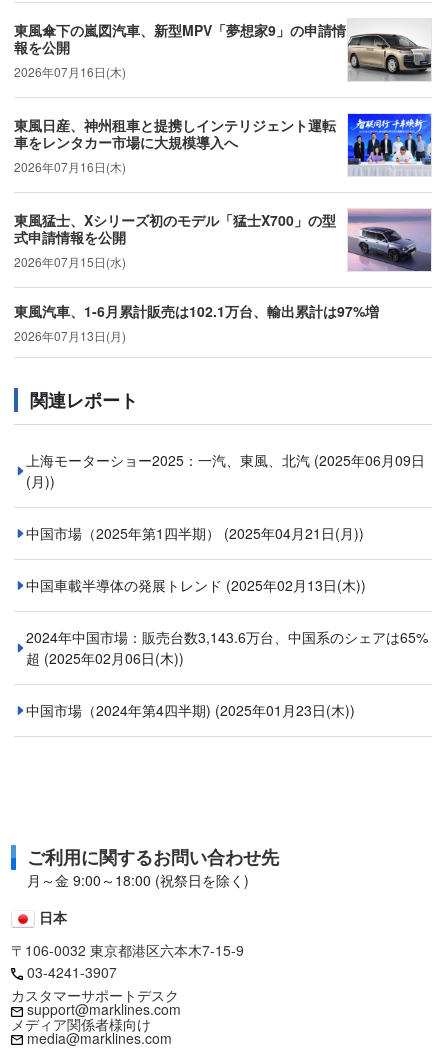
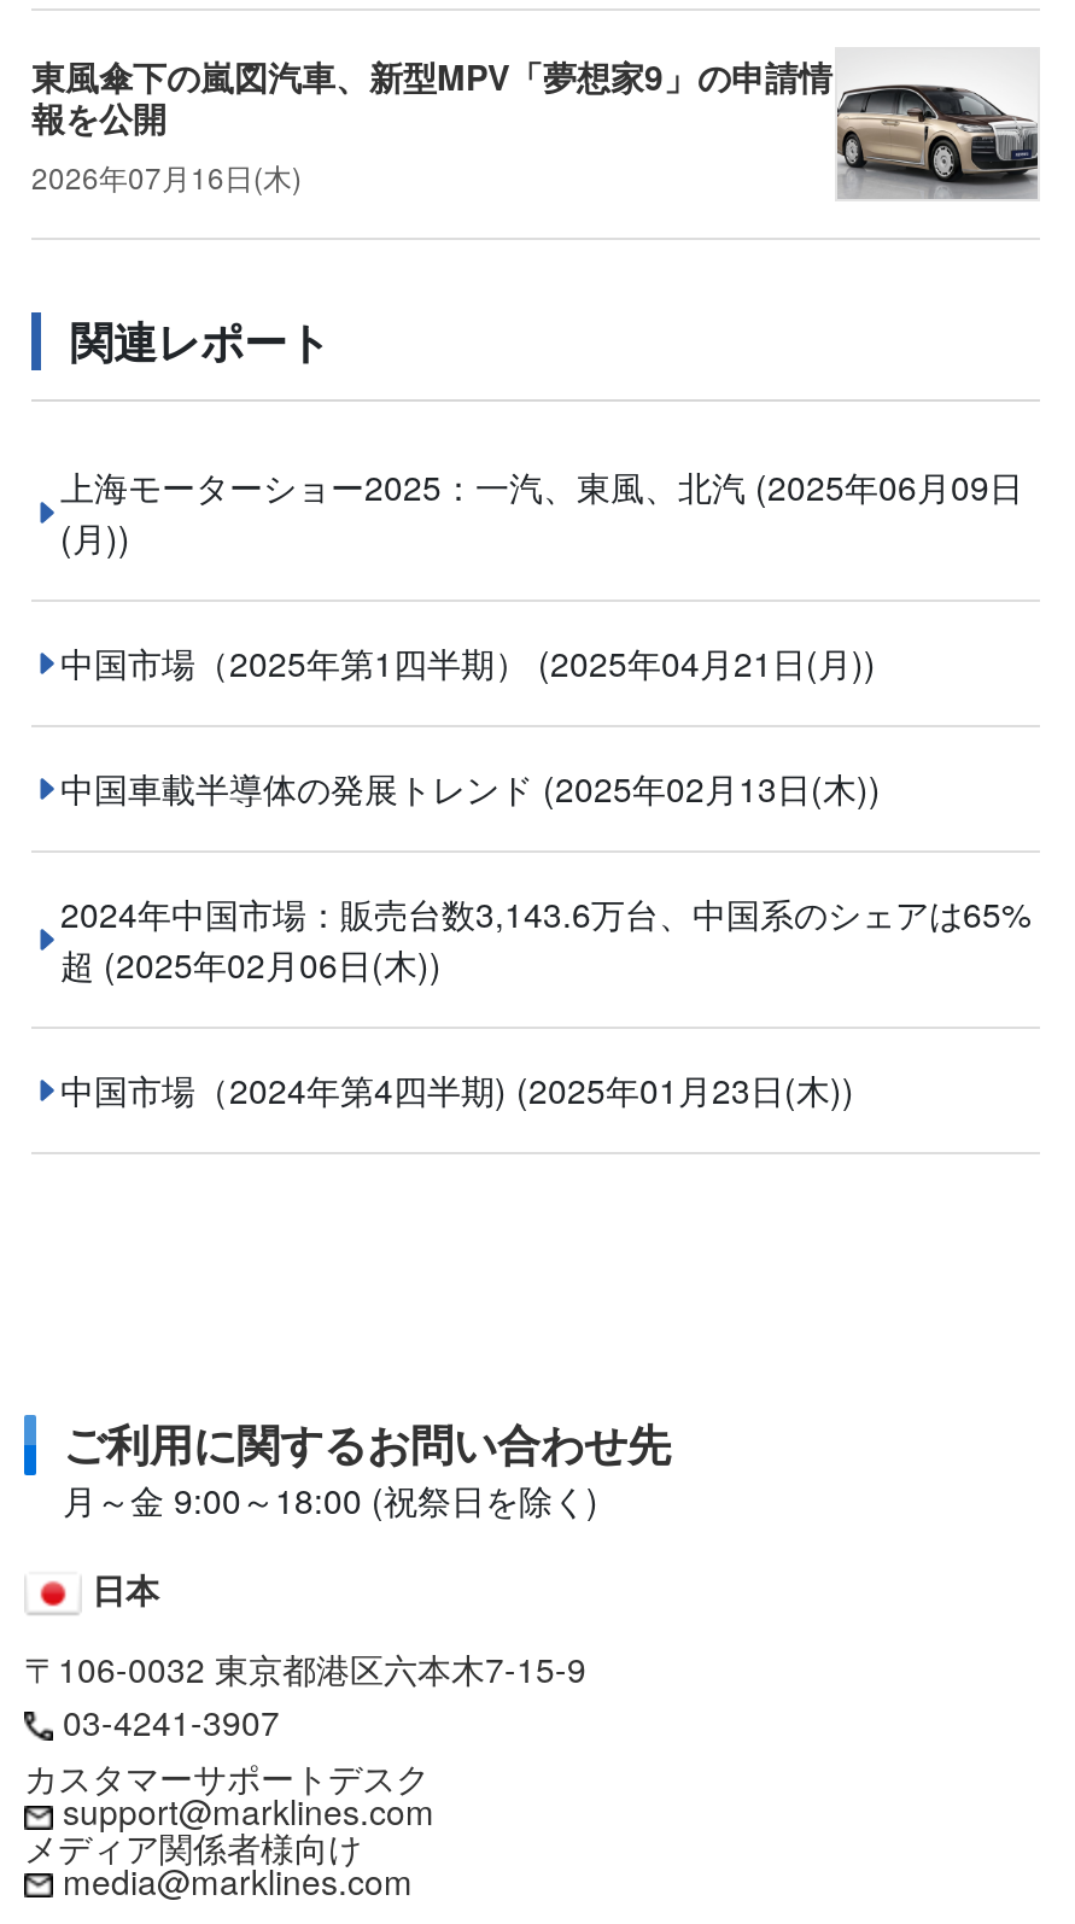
- [image]
- 東風日産、神州租車と提携しインテリジェント運転
- 車をレンタカー市場に大規模導入へ
- 2026年07月16日(木)
- 東風猛士、Xシリーズ初のモデル「猛士X700」の型
- 式申請情報を公開
- 2026年07月15日(水)
- 東風汽車、1-6月累計販売は102.1万台、輸出累計は97%増
- 2026年07月13日(月)

- [image]
